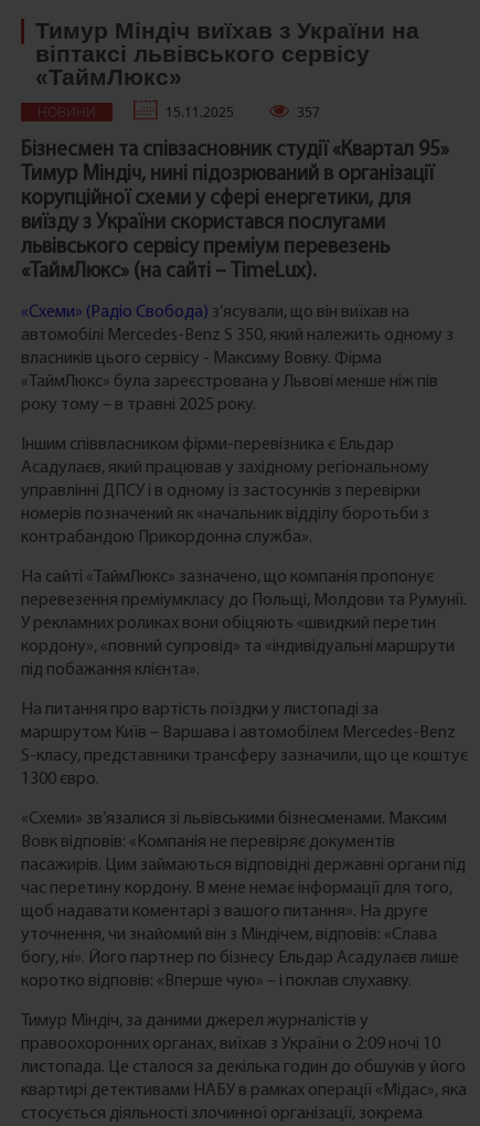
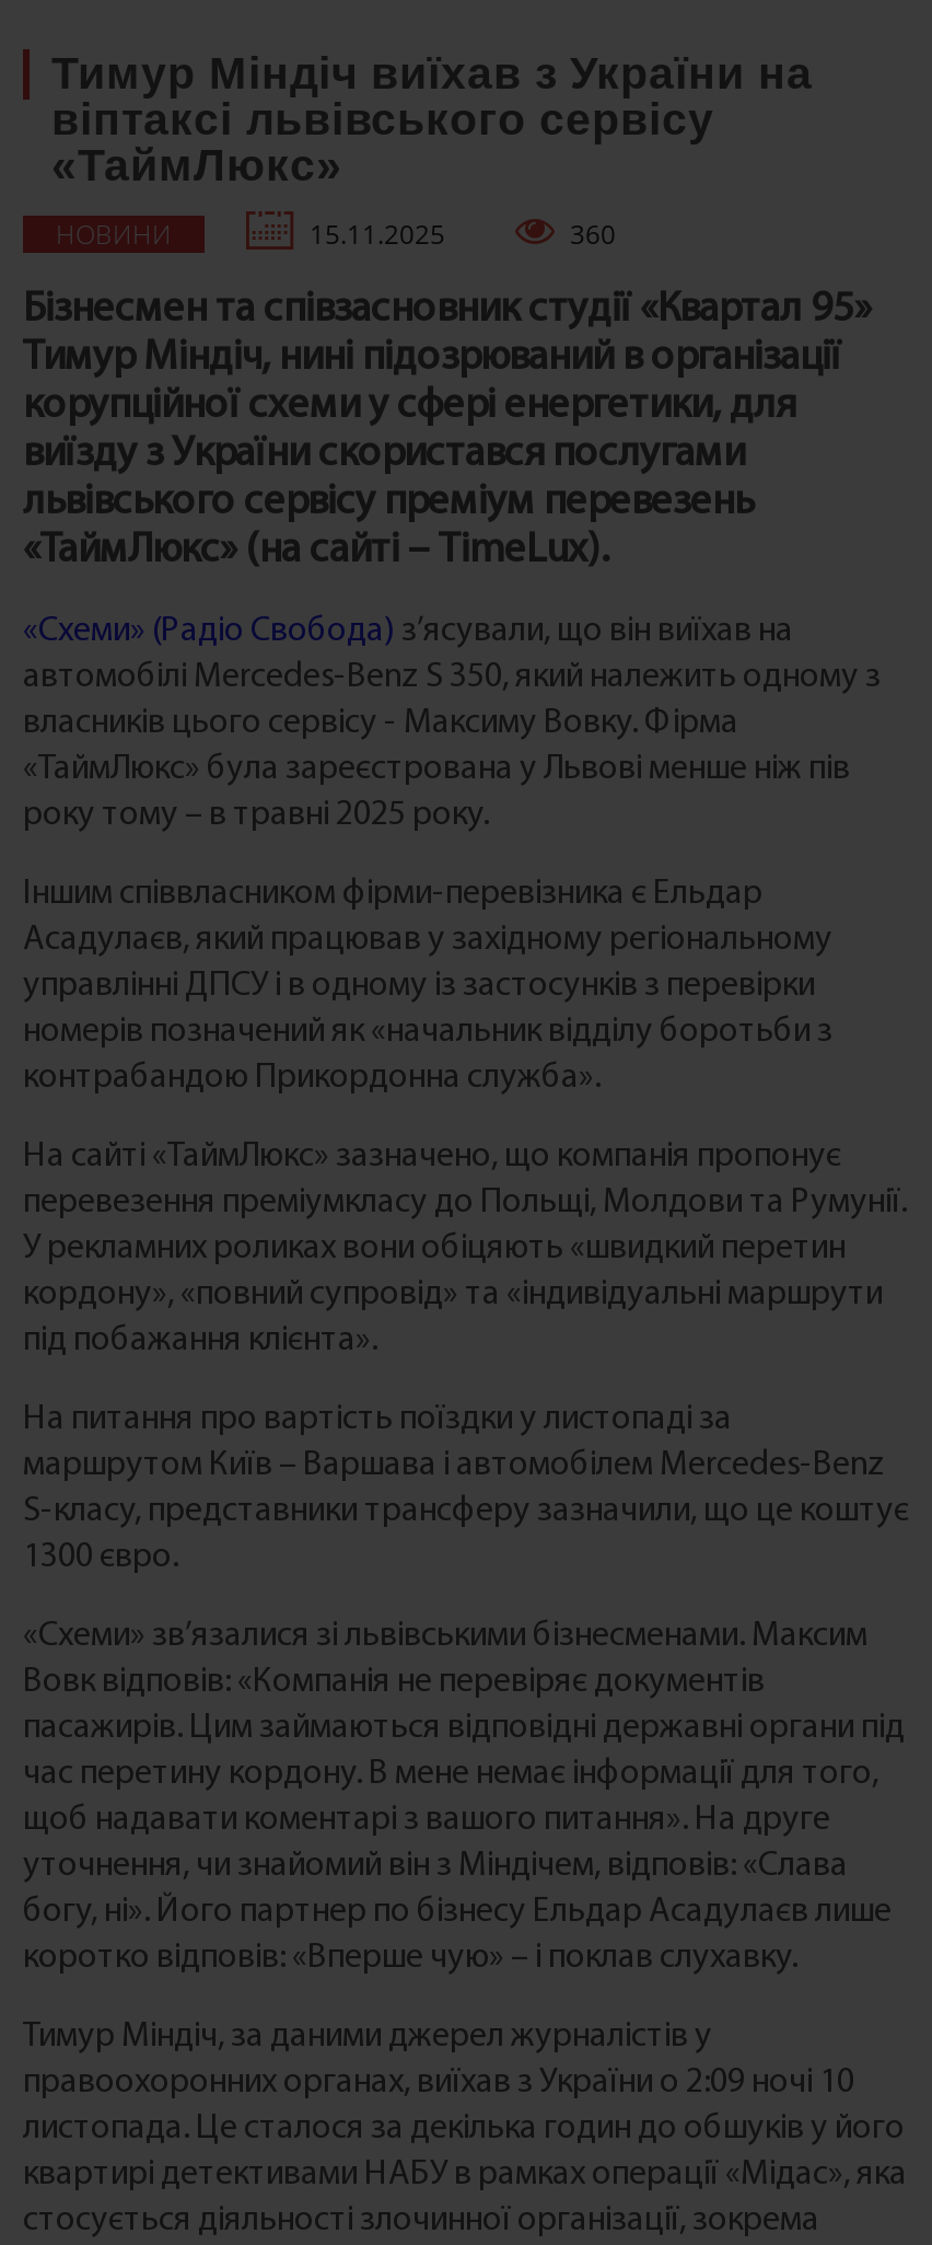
- 357
+ 360
